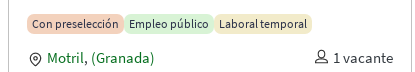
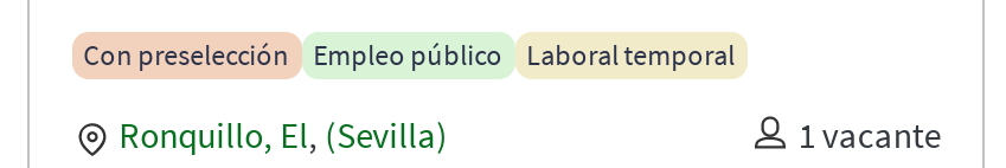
- Motril, (Granada)
+ Ronquillo, El, (Sevilla)
